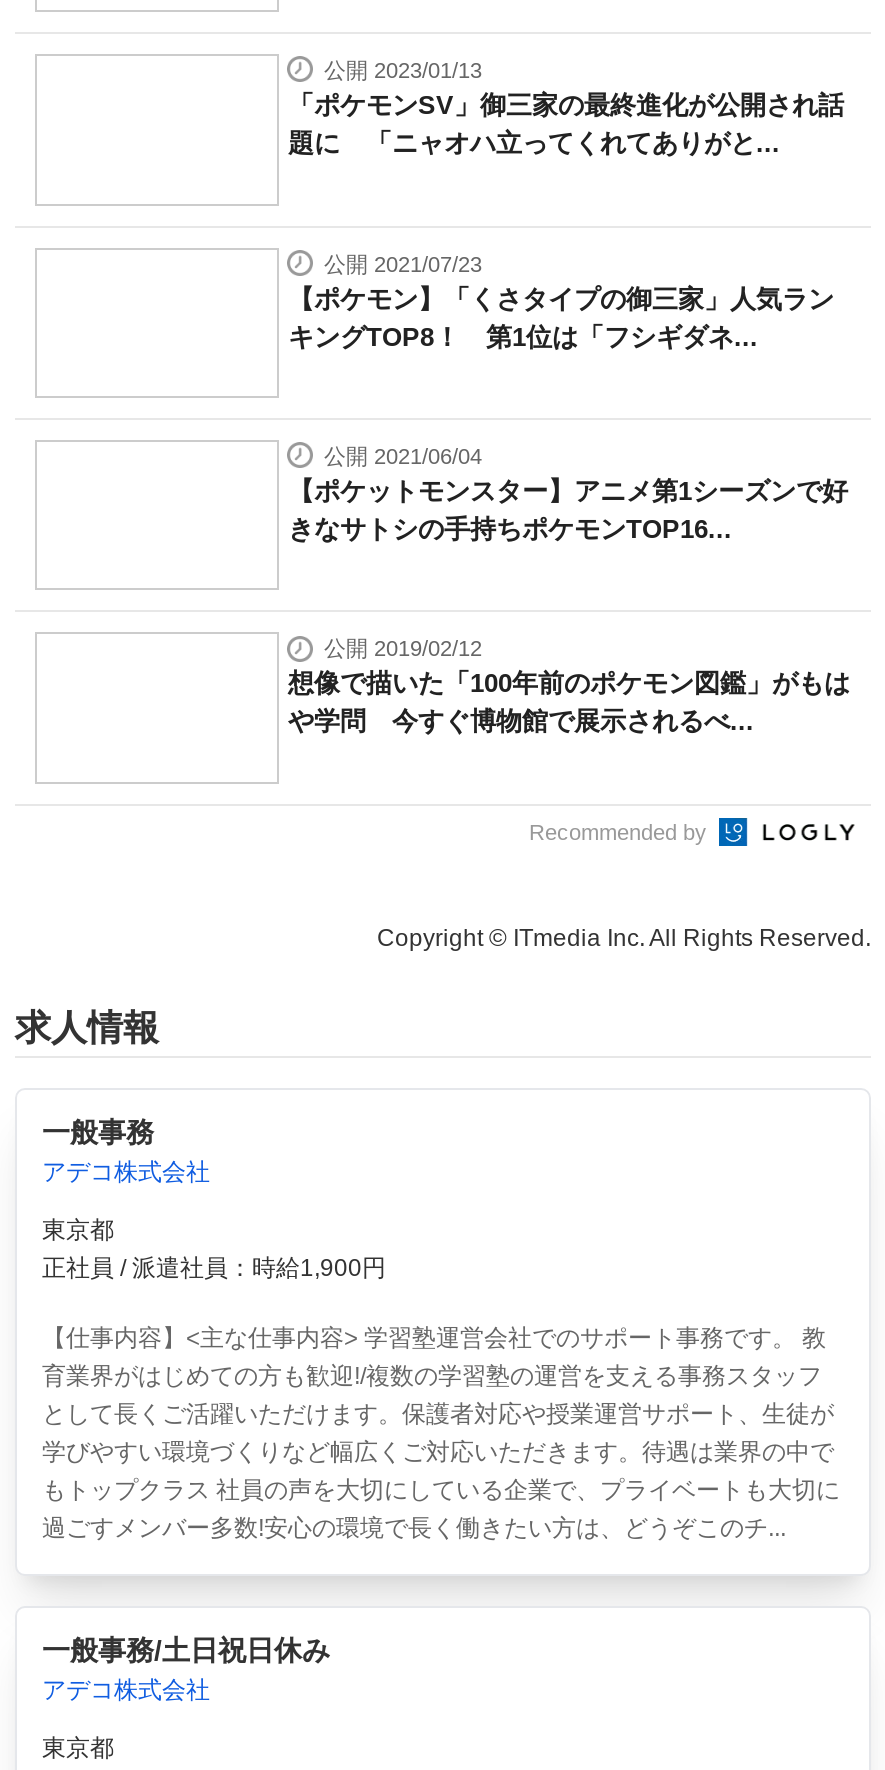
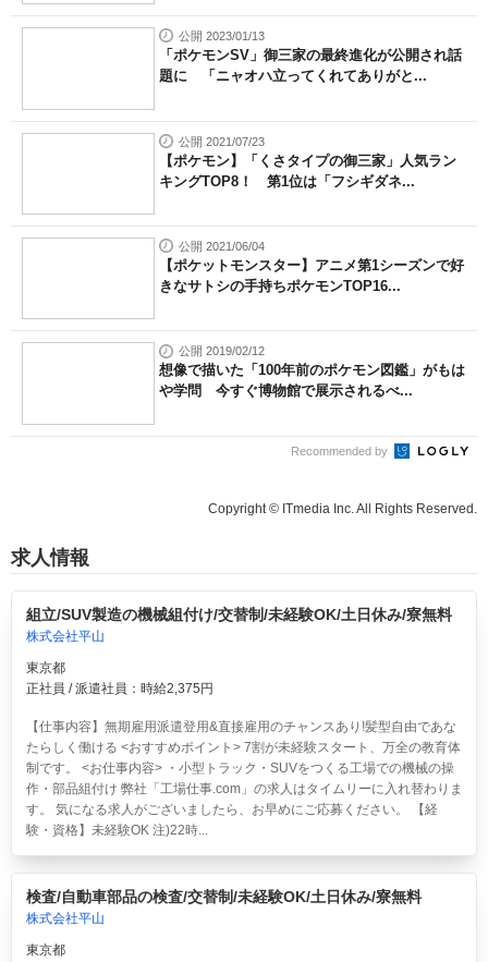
- 一般事務
- アデコ株式会社
+ 組立/SUV製造の機械組付け/交替制/未経験OK/土日休み/寮無料
+ 株式会社平山

- 正社員 / 派遣社員：時給1,900円
+ 正社員 / 派遣社員：時給2,375円

- 【仕事内容】<主な仕事内容> 学習塾運営会社でのサポート事務です。 教
- 育業界がはじめての方も歓迎!/複数の学習塾の運営を支える事務スタッフ
- として長くご活躍いただけます。保護者対応や授業運営サポート、生徒が
- 学びやすい環境づくりなど幅広くご対応いただきます。待遇は業界の中で
- もトップクラス 社員の声を大切にしている企業で、プライベートも大切に
- 過ごすメンバー多数!安心の環境で長く働きたい方は、どうぞこのチ...
+ 【仕事内容】無期雇用派遣登用&直接雇用のチャンスあり!髪型自由であな
+ たらしく働ける <おすすめポイント> 7割が未経験スタート、万全の教育体
+ 制です。 <お仕事内容> ・小型トラック・SUVをつくる工場での機械の操
+ 作・部品組付け 弊社「工場仕事.com」の求人はタイムリーに入れ替わりま
+ す。 気になる求人がございましたら、お早めにご応募ください。 【経
+ 験・資格】未経験OK 注)22時...

- 一般事務/土日祝日休み
- アデコ株式会社
+ 検査/自動車部品の検査/交替制/未経験OK/土日休み/寮無料
+ 株式会社平山
